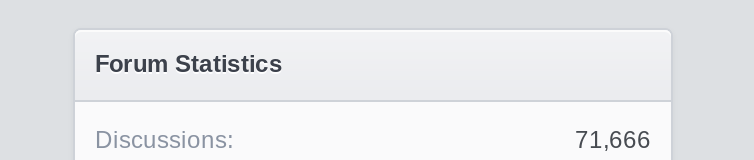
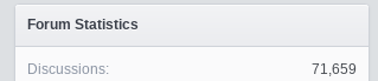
- 71,666
+ 71,659
